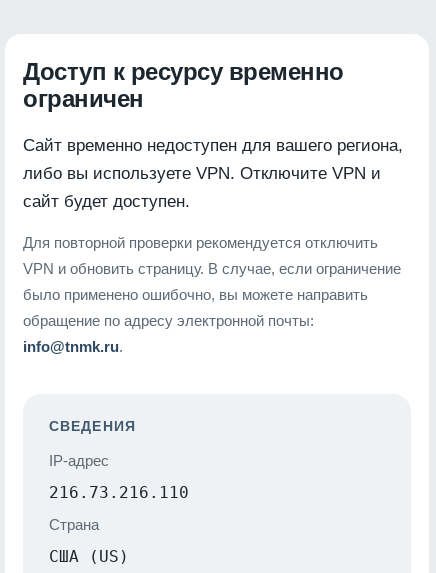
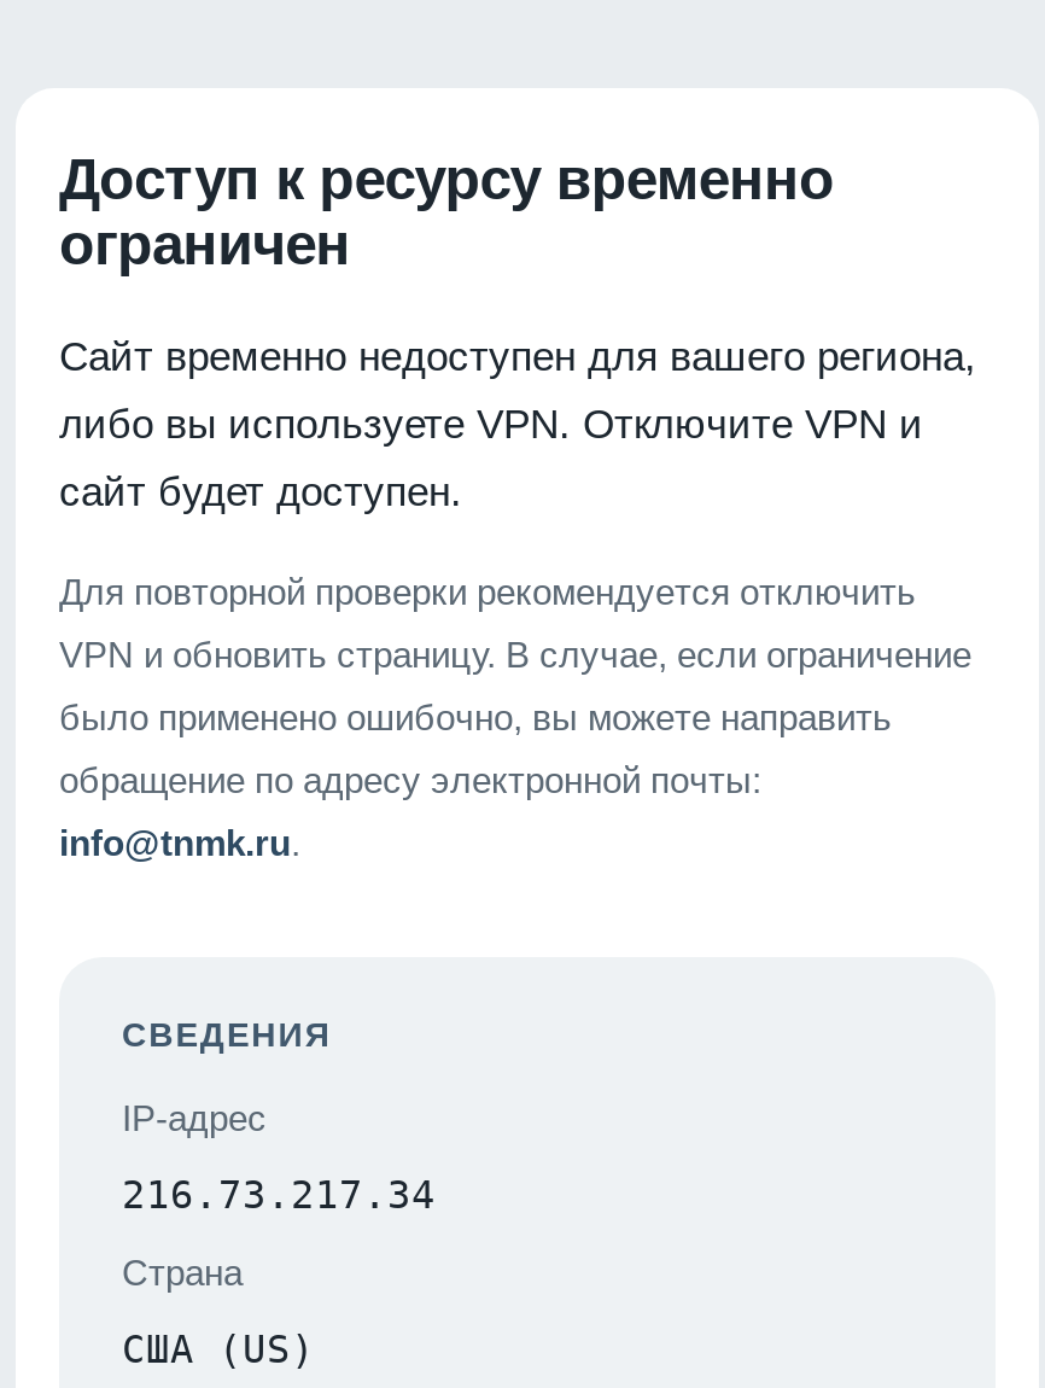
- 216.73.216.110
+ 216.73.217.34
